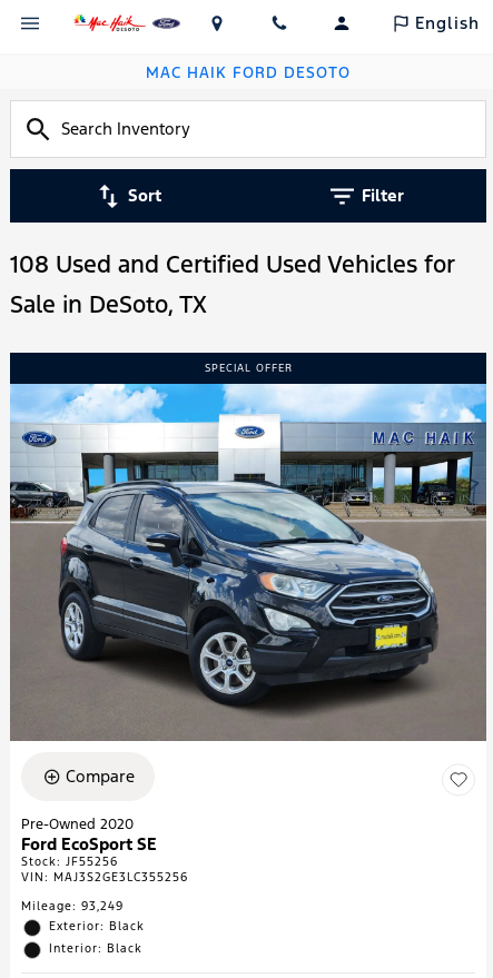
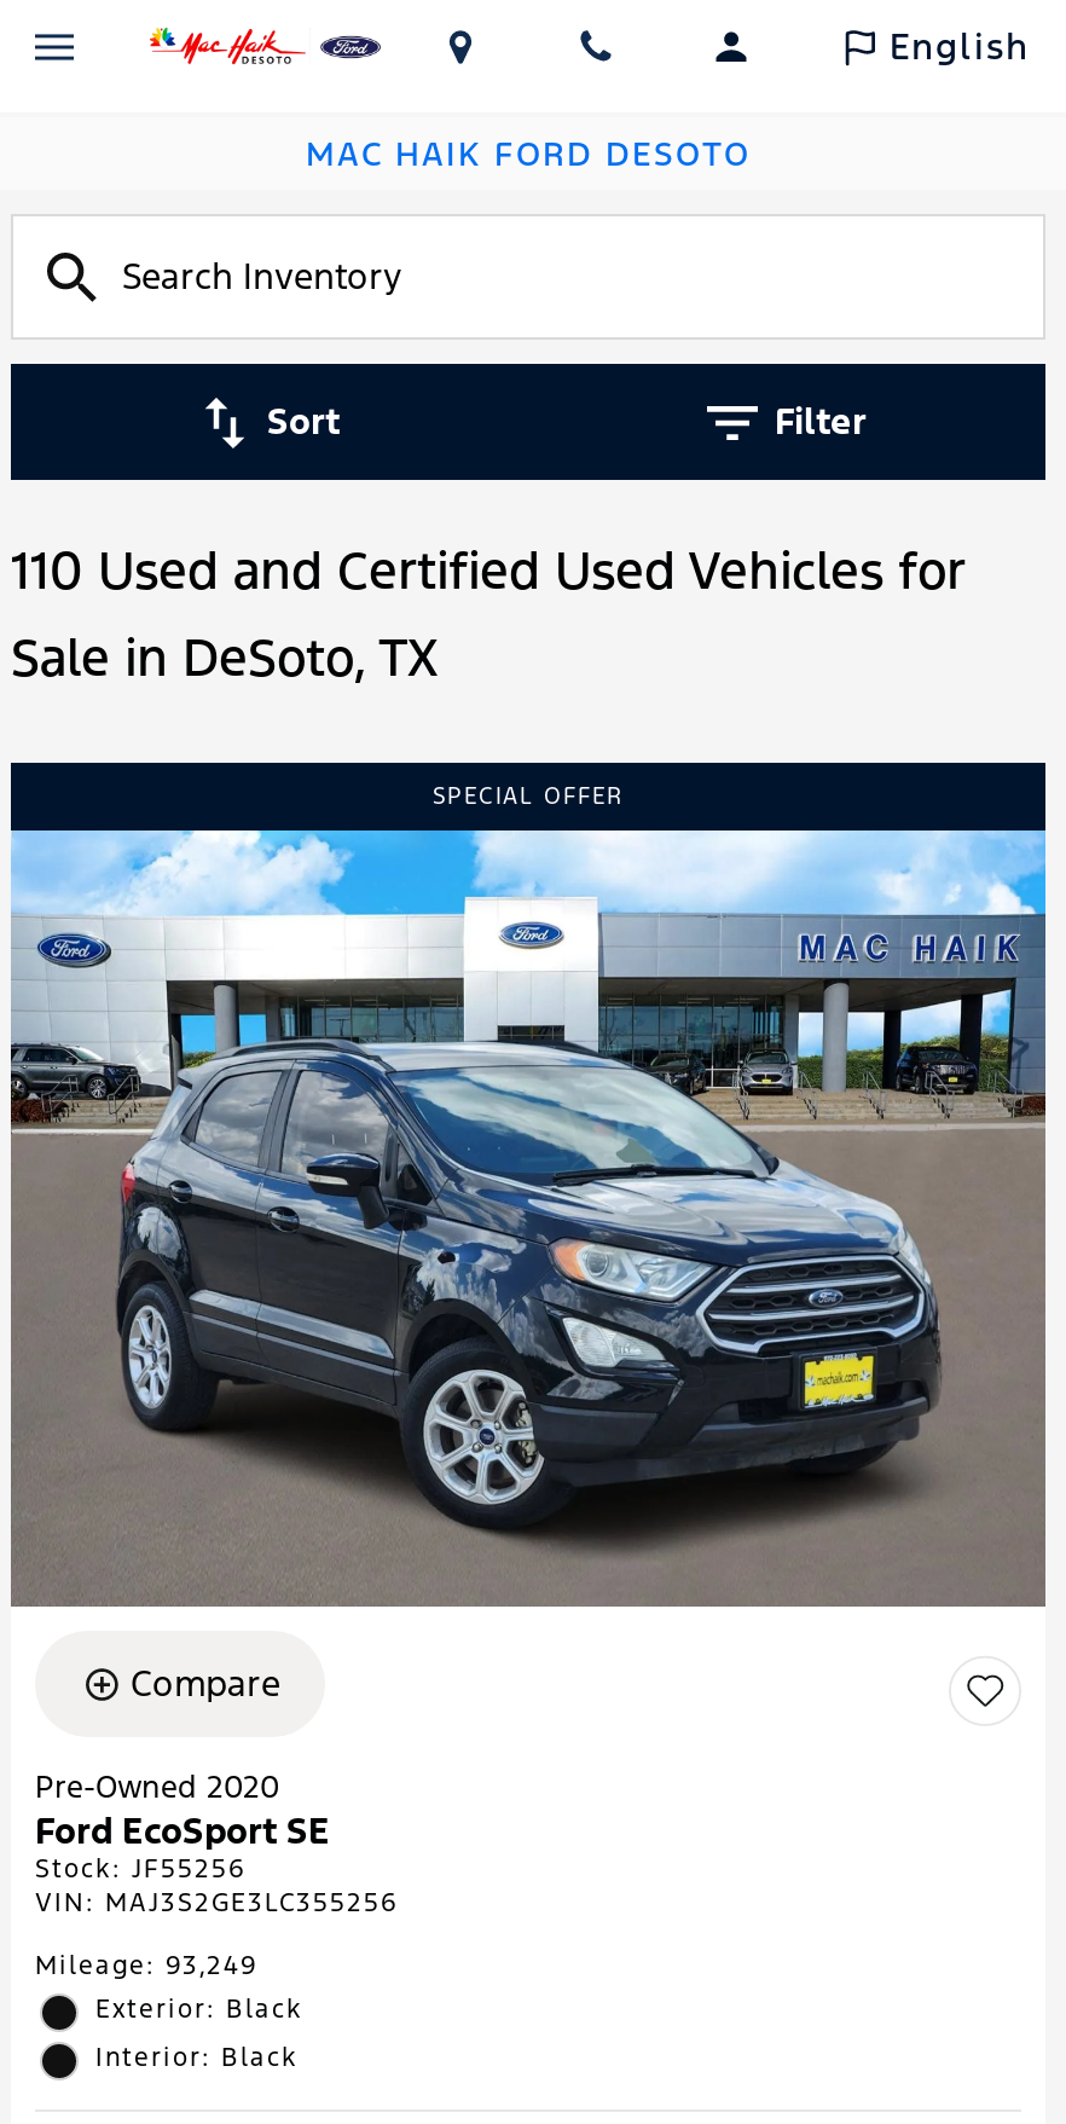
- 108 Used and Certified Used Vehicles for
+ 110 Used and Certified Used Vehicles for
